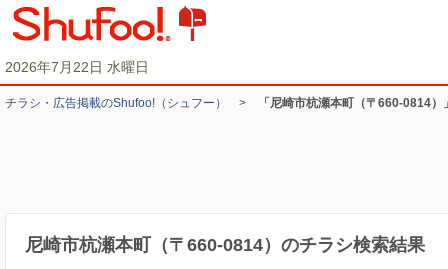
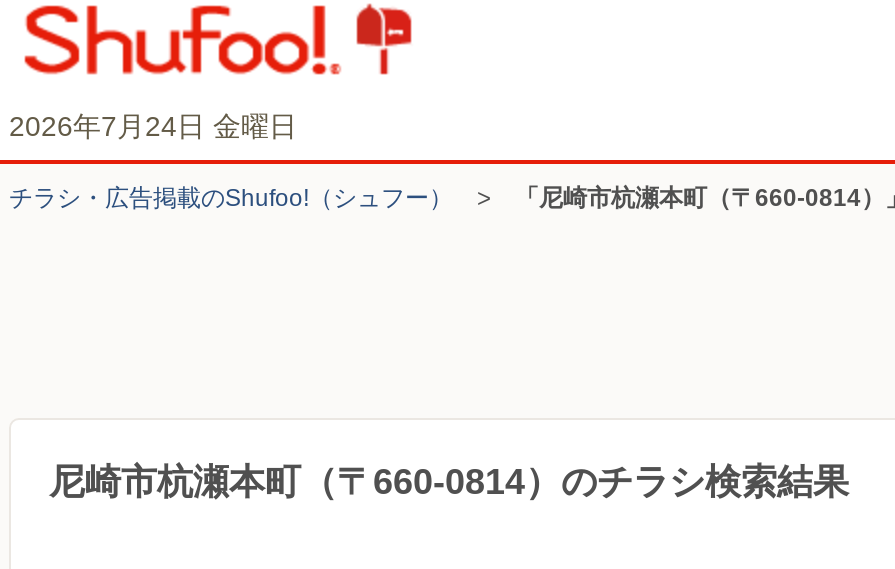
- 2026年7月22日 水曜日
+ 2026年7月24日 金曜日
